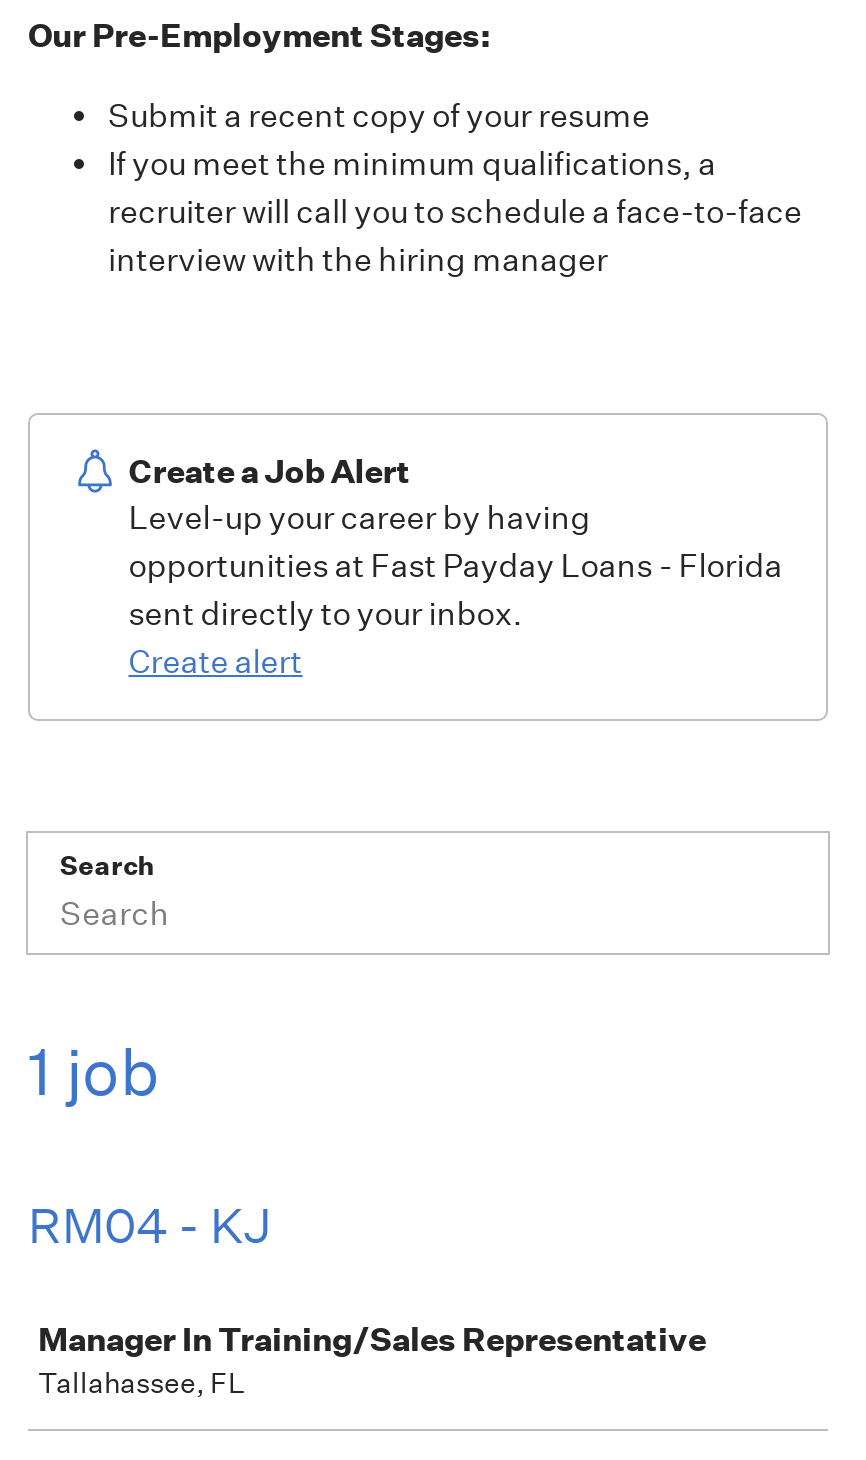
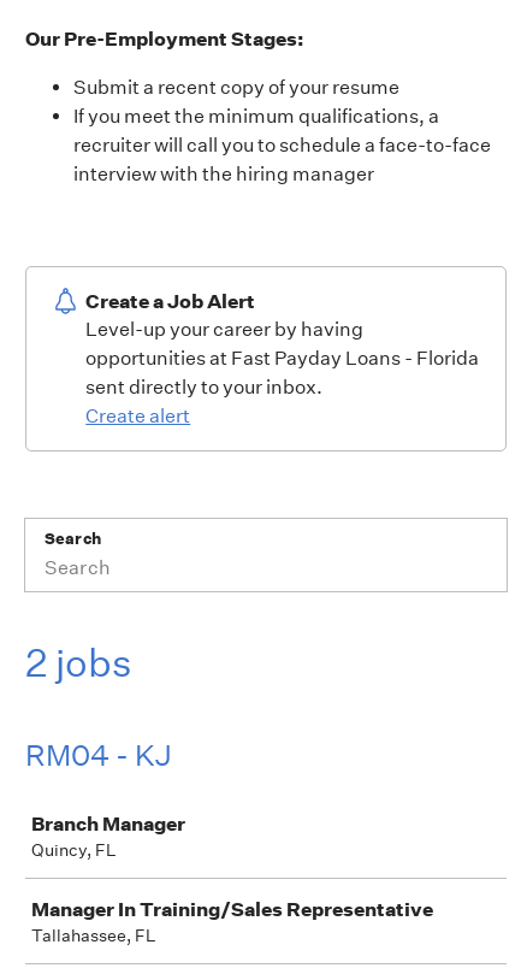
- 1 job
+ 2 jobs

+ Branch Manager
+ Quincy, FL
